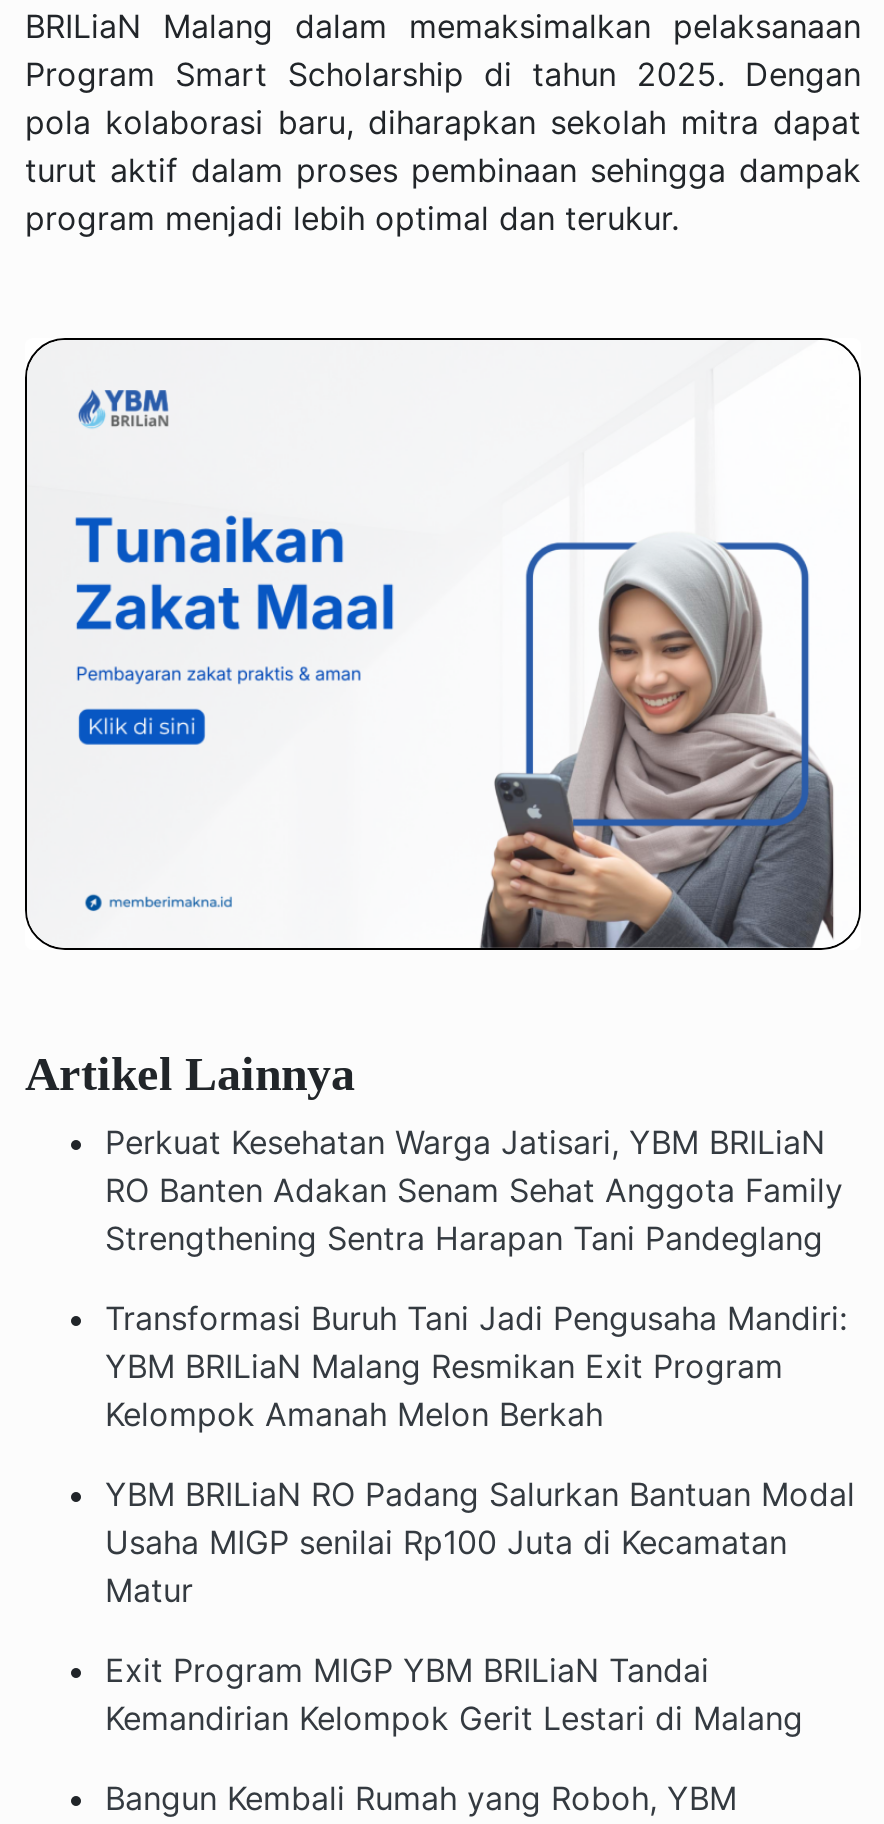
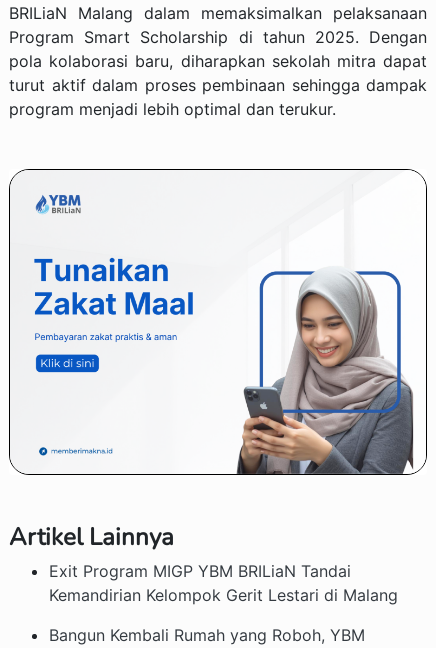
- Perkuat Kesehatan Warga Jatisari, YBM BRILiaN
- RO Banten Adakan Senam Sehat Anggota Family
- Strengthening Sentra Harapan Tani Pandeglang
- Transformasi Buruh Tani Jadi Pengusaha Mandiri:
- YBM BRILiaN Malang Resmikan Exit Program
- Kelompok Amanah Melon Berkah
- YBM BRILiaN RO Padang Salurkan Bantuan Modal
- Usaha MIGP senilai Rp100 Juta di Kecamatan
- Matur
